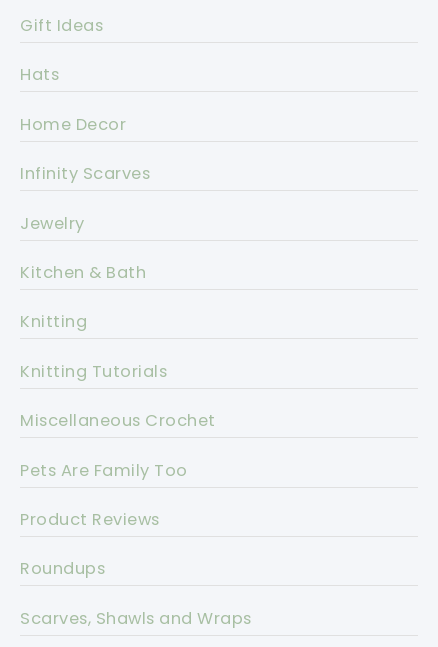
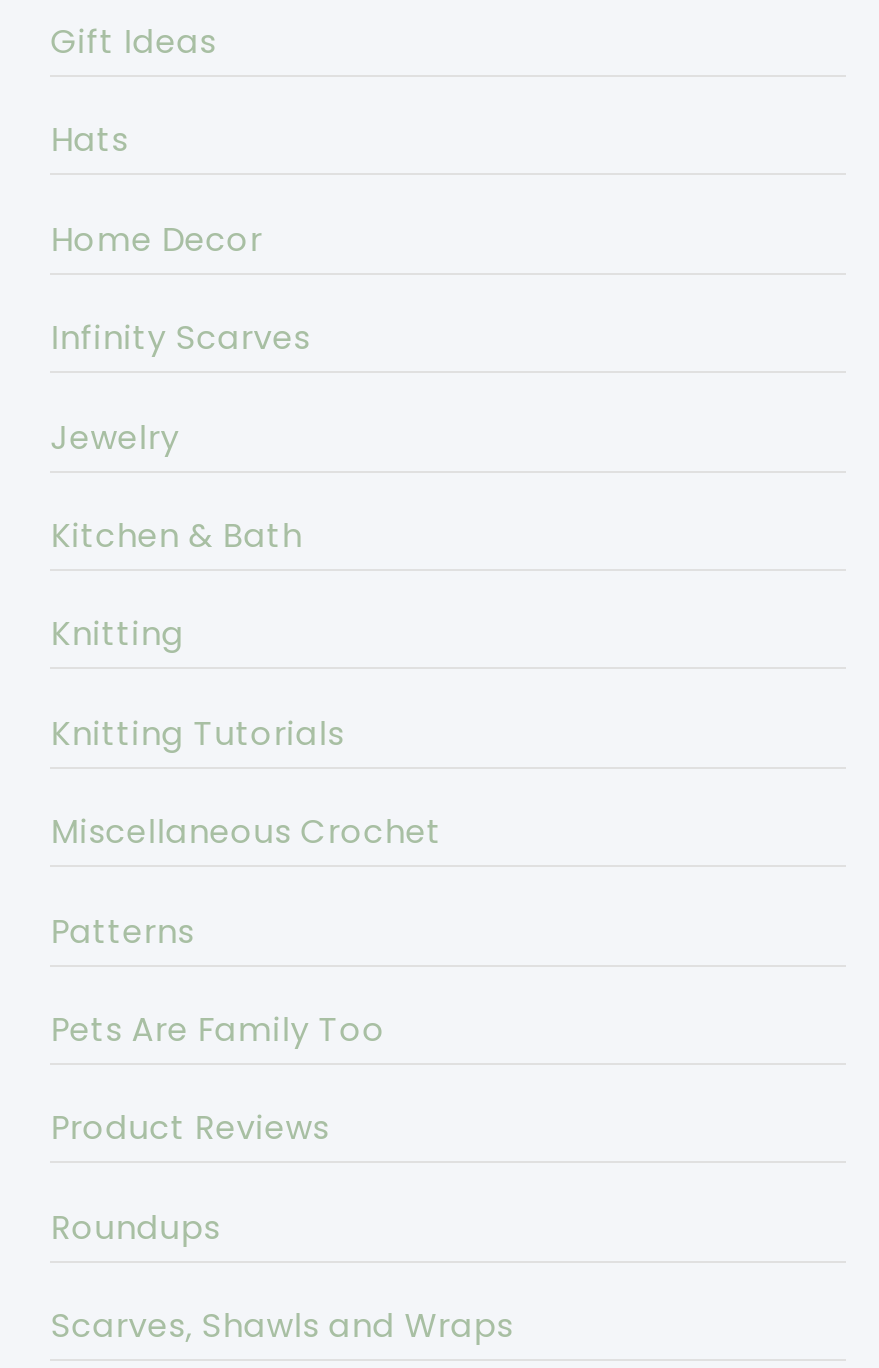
+ Patterns
